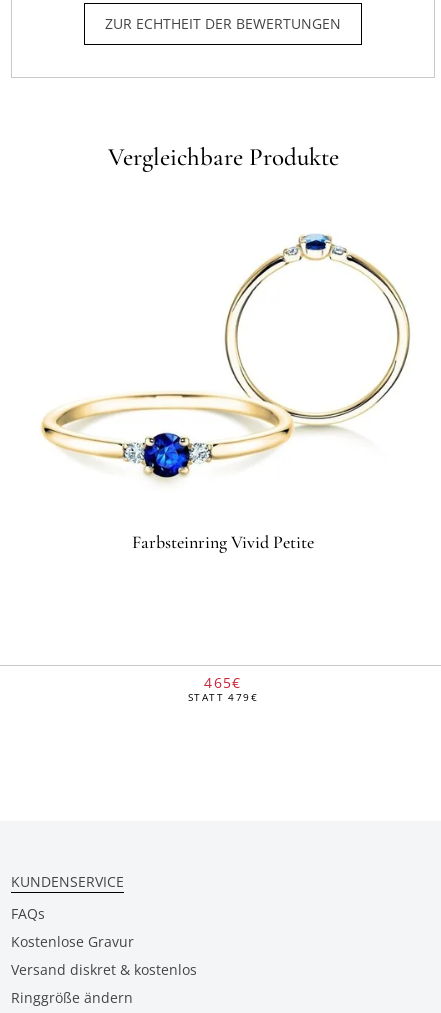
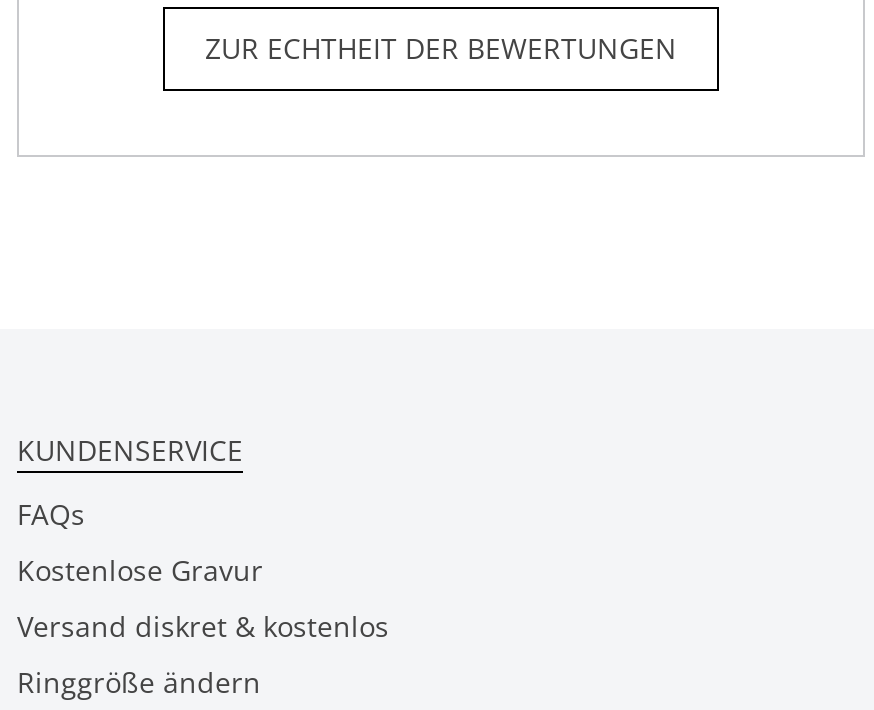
- Vergleichbare Produkte

- [image]

- Farbsteinring Vivid Petite

- 465€
- STATT 479€
